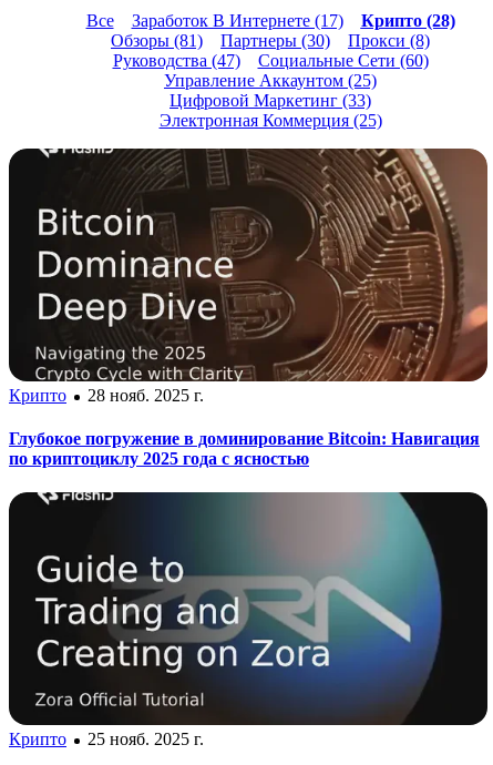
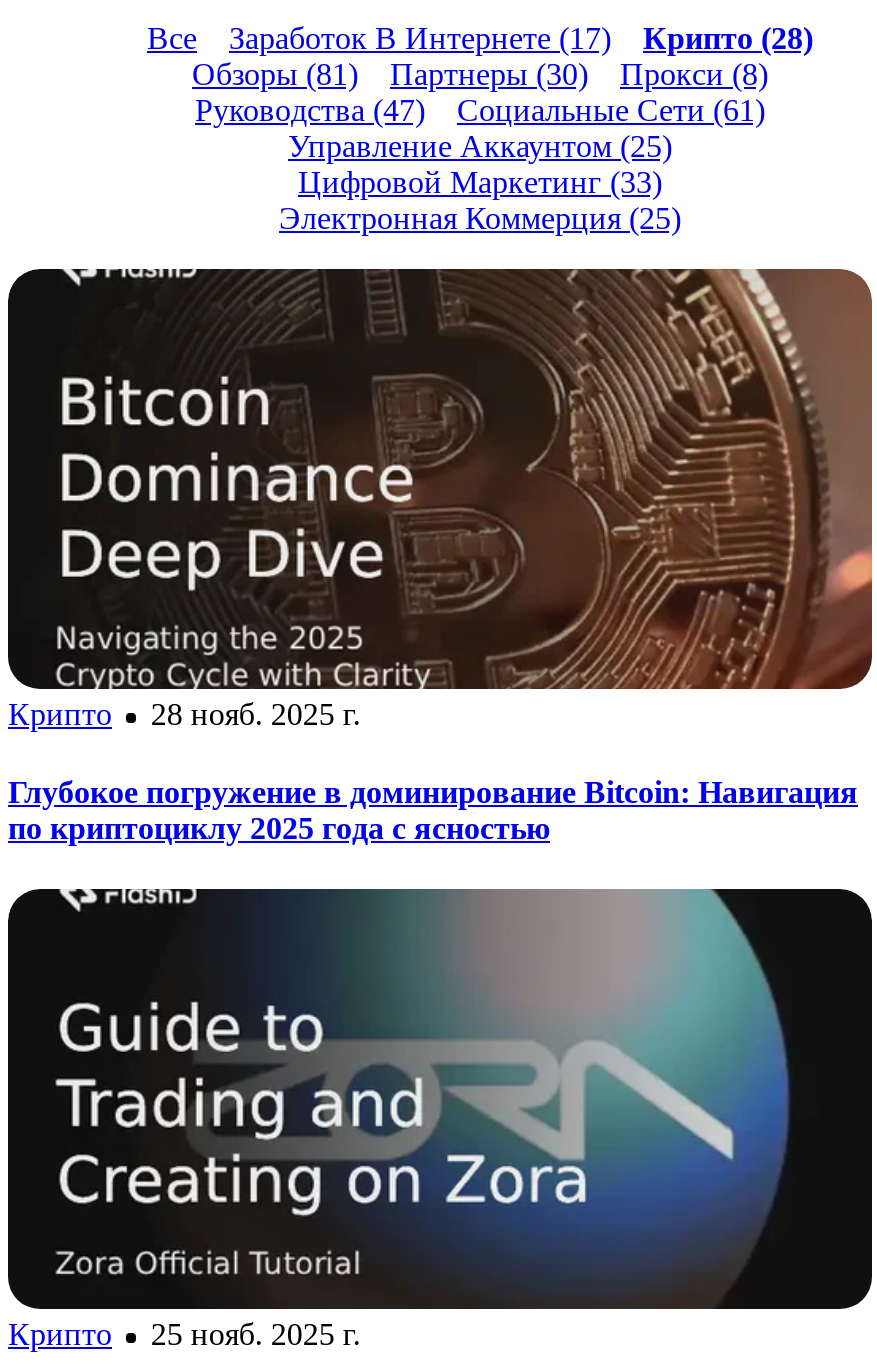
- Социальные Сети (60)
+ Социальные Сети (61)
